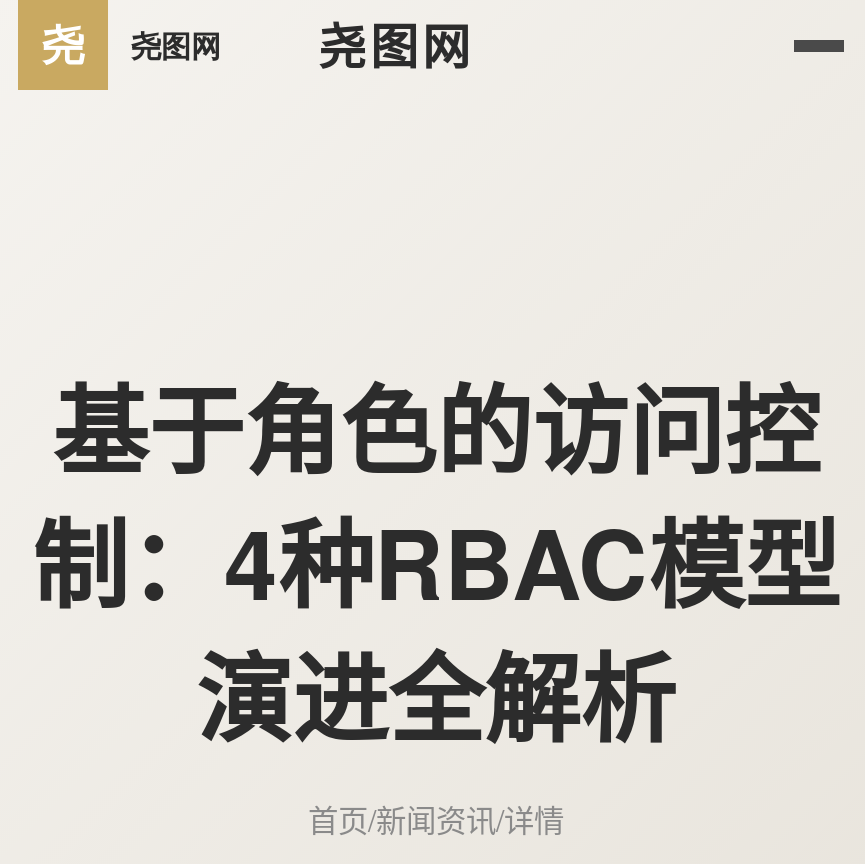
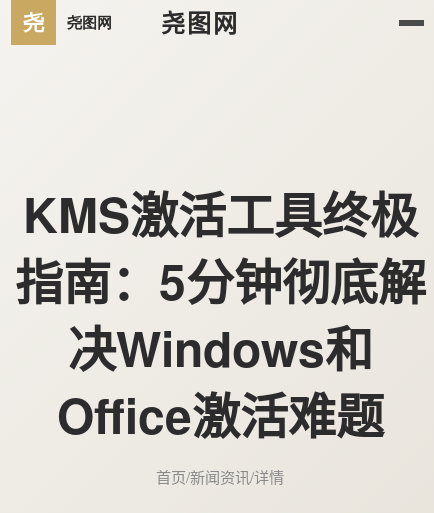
- 基于角色的访问控
- 制：4种RBAC模型
- 演进全解析
+ KMS激活工具终极
+ 指南：5分钟彻底解
+ 决Windows和
+ Office激活难题
